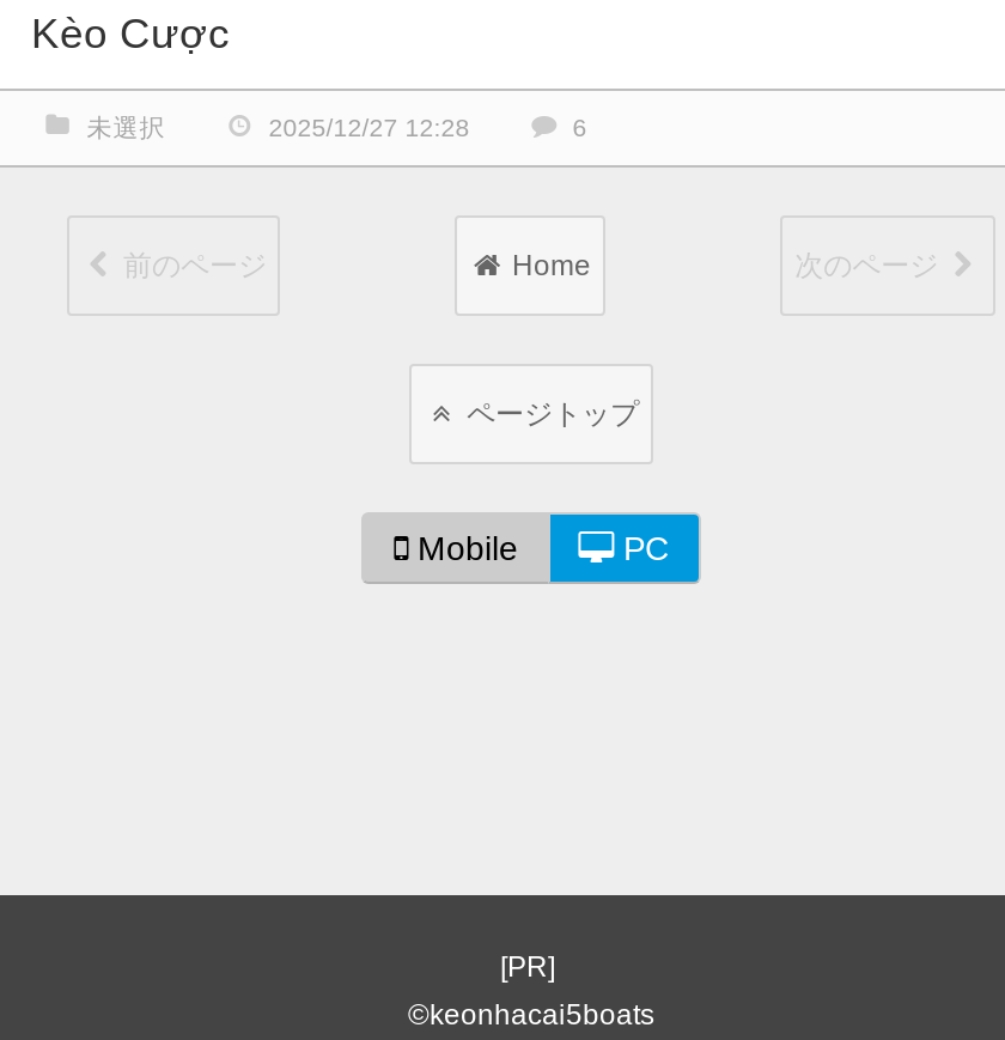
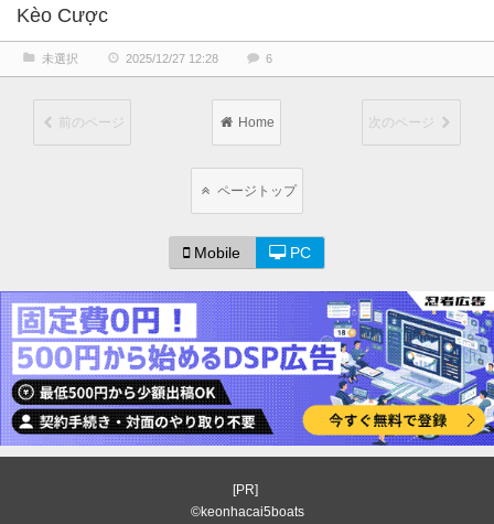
+ [image]
